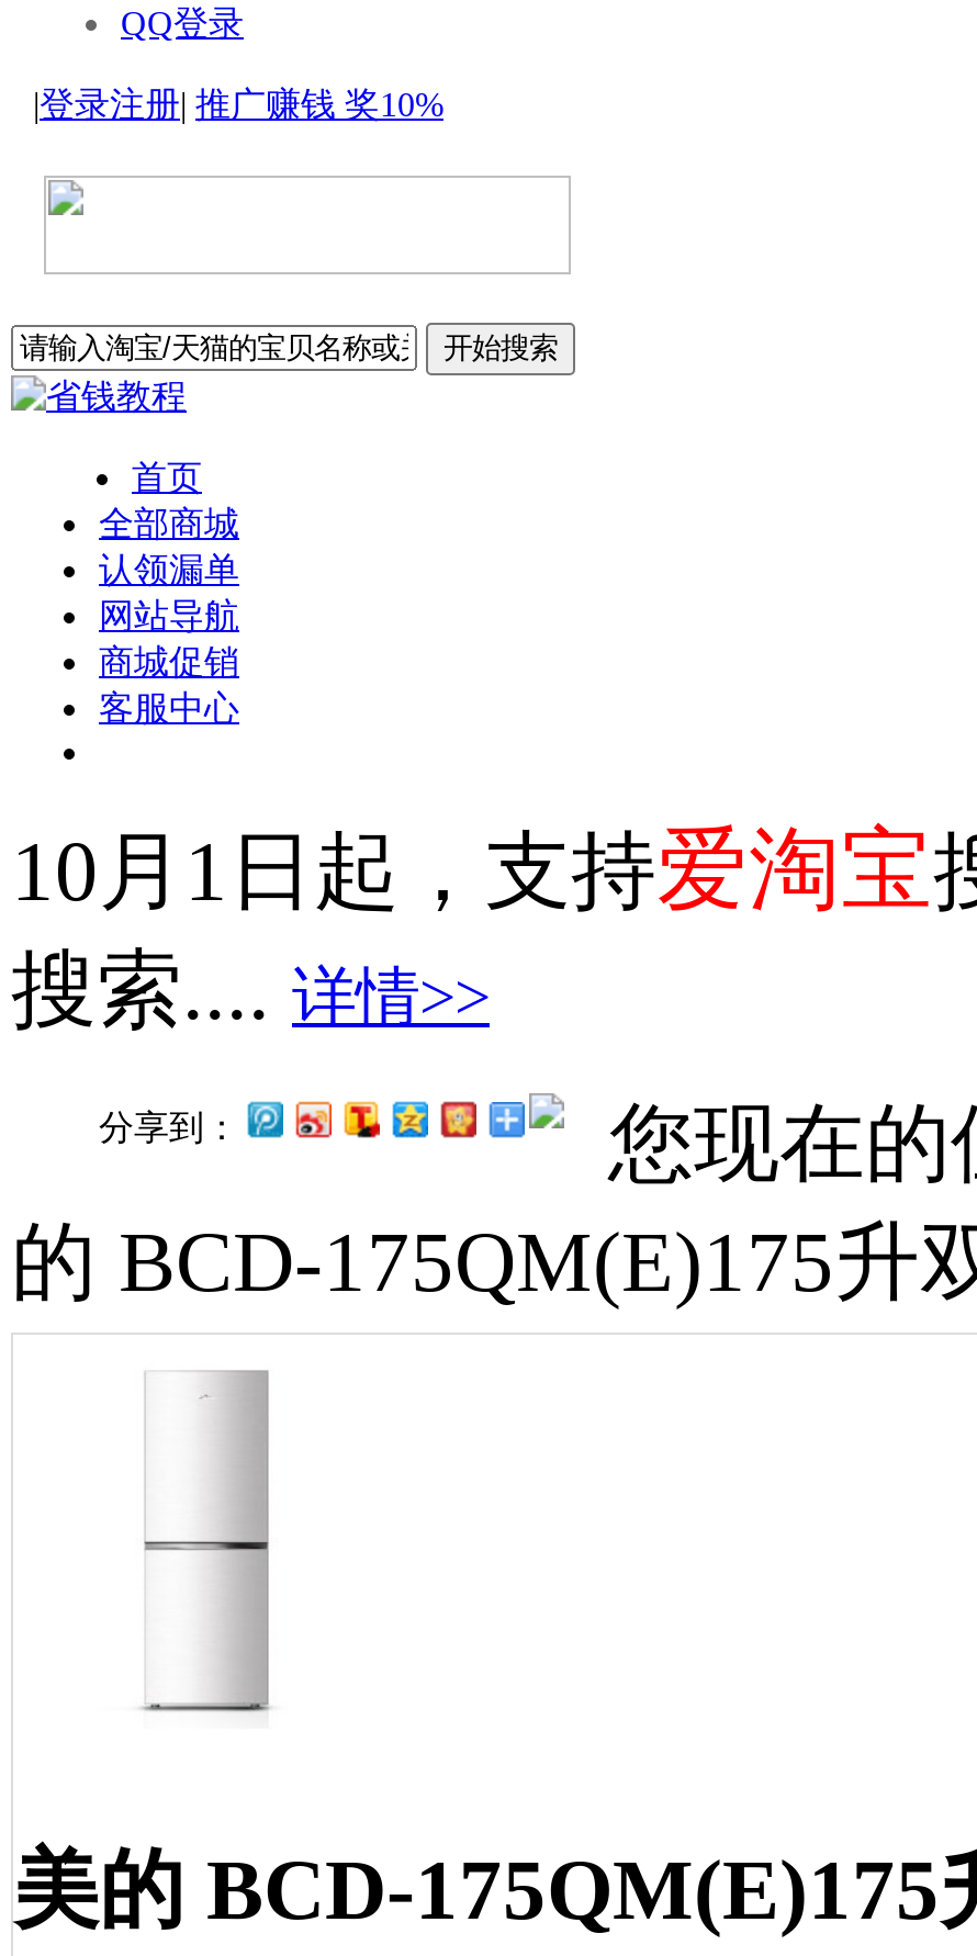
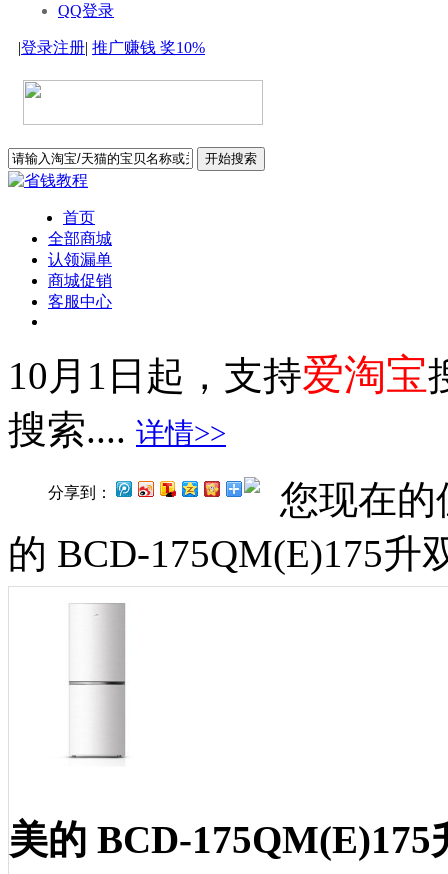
- 网站导航
